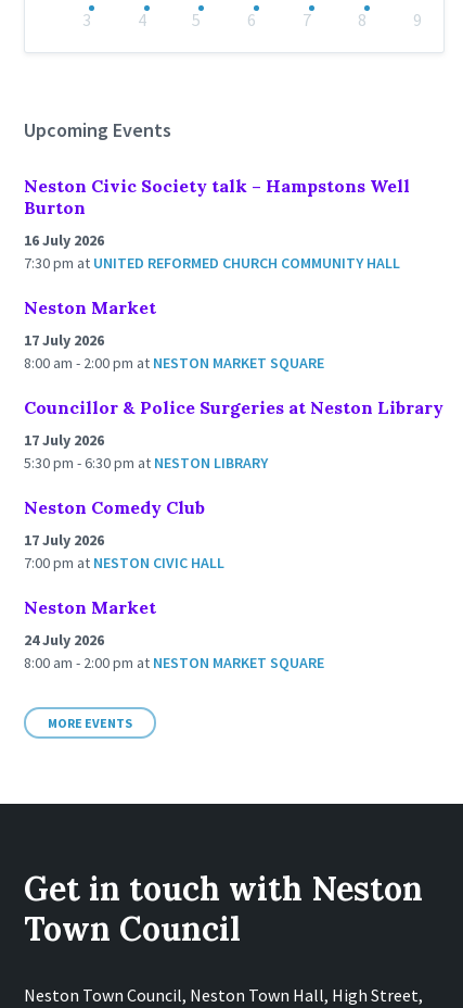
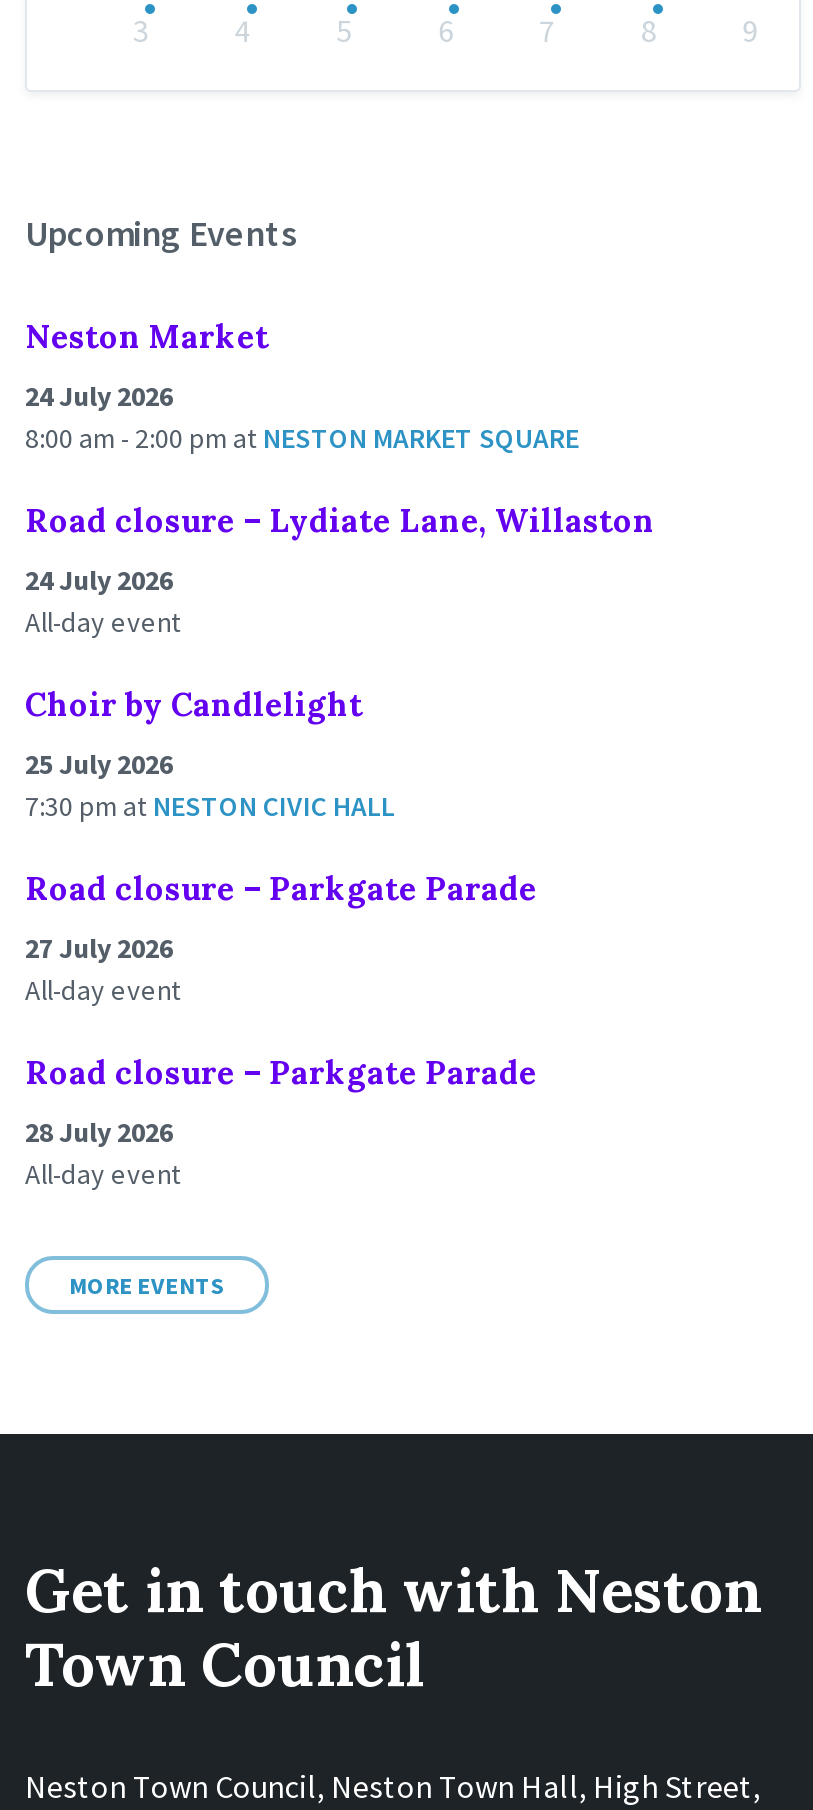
- Neston Civic Society talk – Hampstons Well
- Burton
- 16 July 2026
- 7:30 pm at UNITED REFORMED CHURCH COMMUNITY HALL
- Neston Market
- 17 July 2026
- 8:00 am - 2:00 pm at NESTON MARKET SQUARE
- Councillor & Police Surgeries at Neston Library
- 17 July 2026
- 5:30 pm - 6:30 pm at NESTON LIBRARY
- Neston Comedy Club
- 17 July 2026
- 7:00 pm at NESTON CIVIC HALL

moved up: Neston Market | 24 July 2026 | 8:00 am - 2:00 pm at NESTON MARKET SQUARE

+ Road closure – Lydiate Lane, Willaston
+ 24 July 2026
+ All-day event
+ Choir by Candlelight
+ 25 July 2026
+ 7:30 pm at NESTON CIVIC HALL
+ Road closure – Parkgate Parade
+ 27 July 2026
+ All-day event
+ Road closure – Parkgate Parade
+ 28 July 2026
+ All-day event
